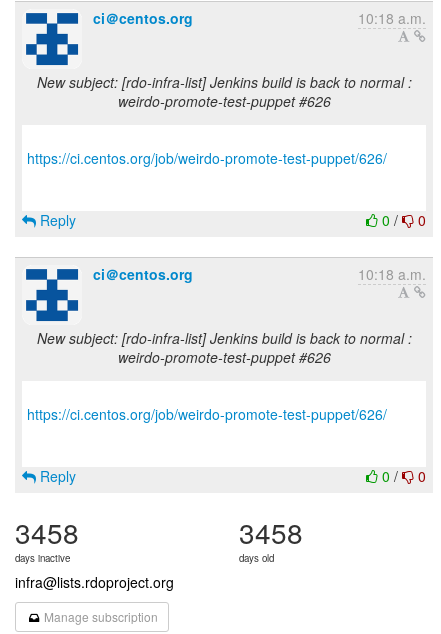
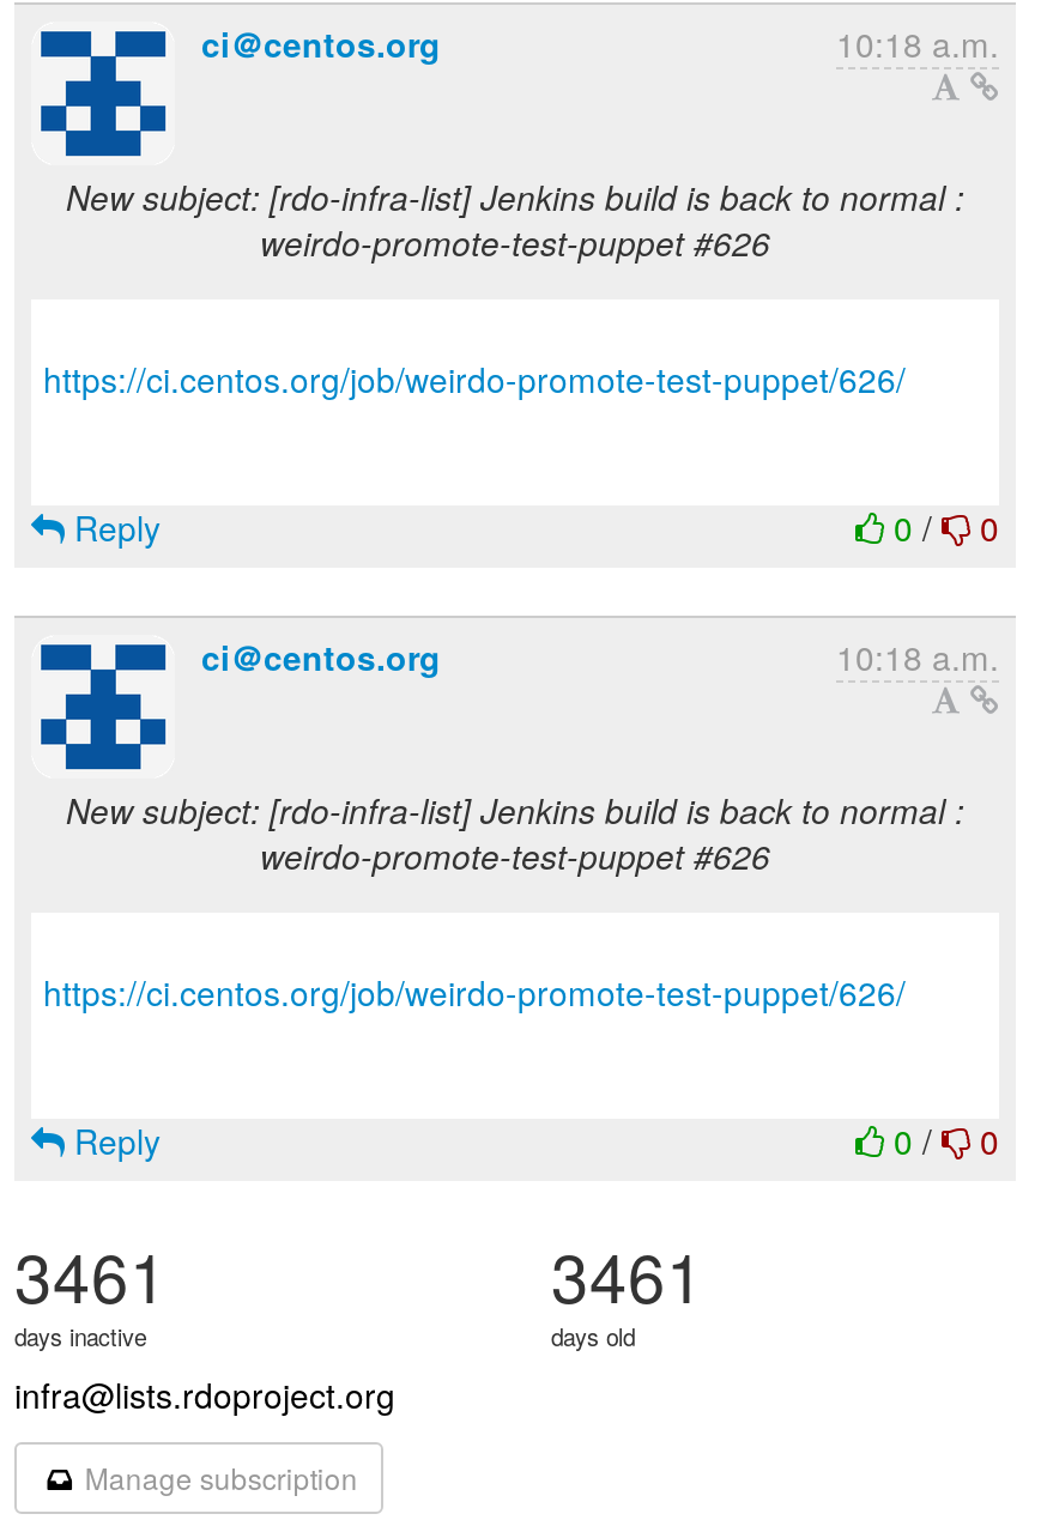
- 3458
+ 3461

- 3458
+ 3461
